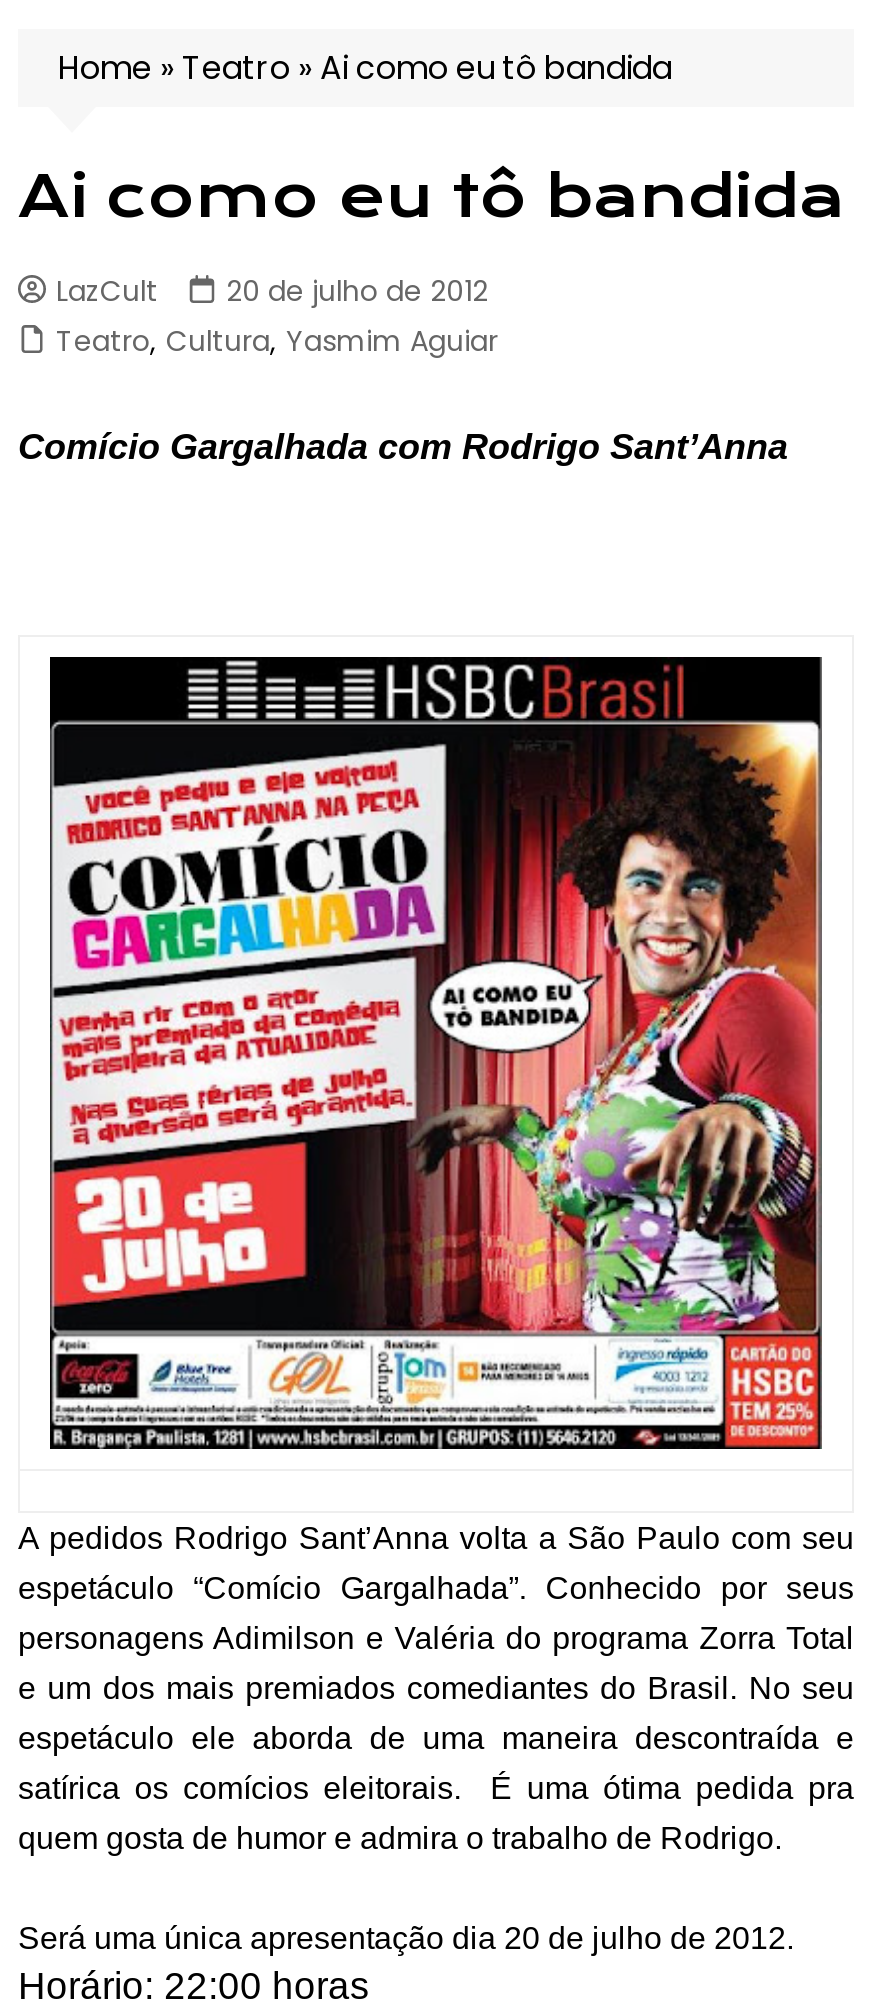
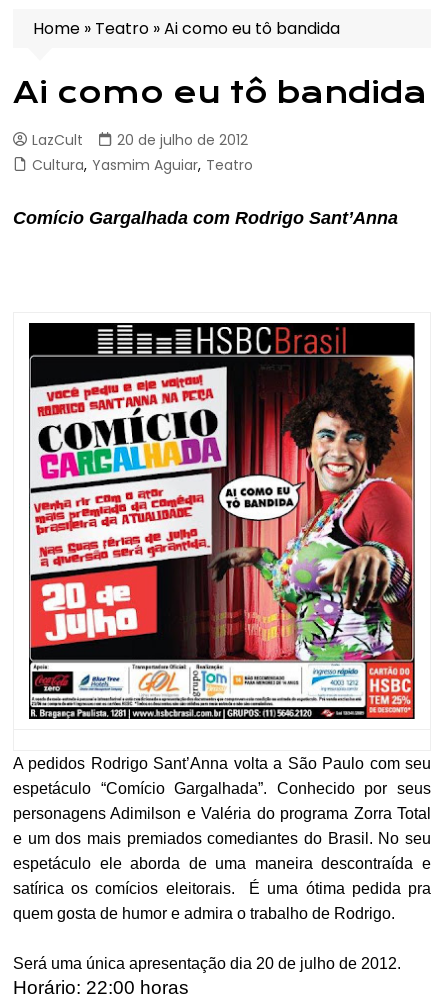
- Teatro, Cultura, Yasmim Aguiar
+ Cultura, Yasmim Aguiar, Teatro
